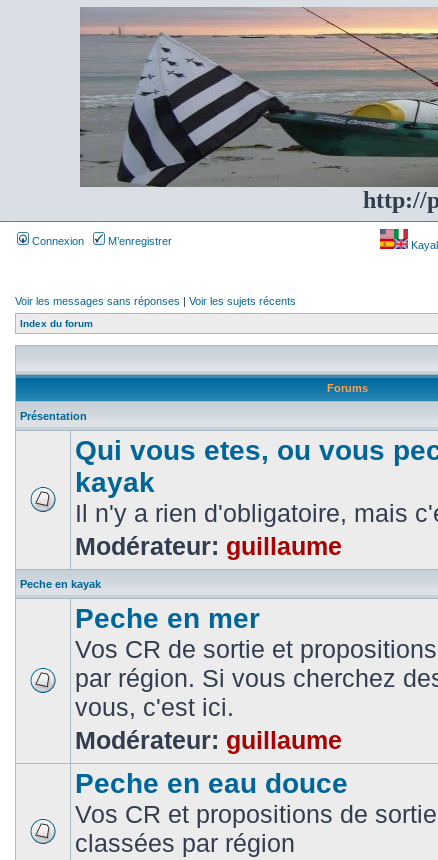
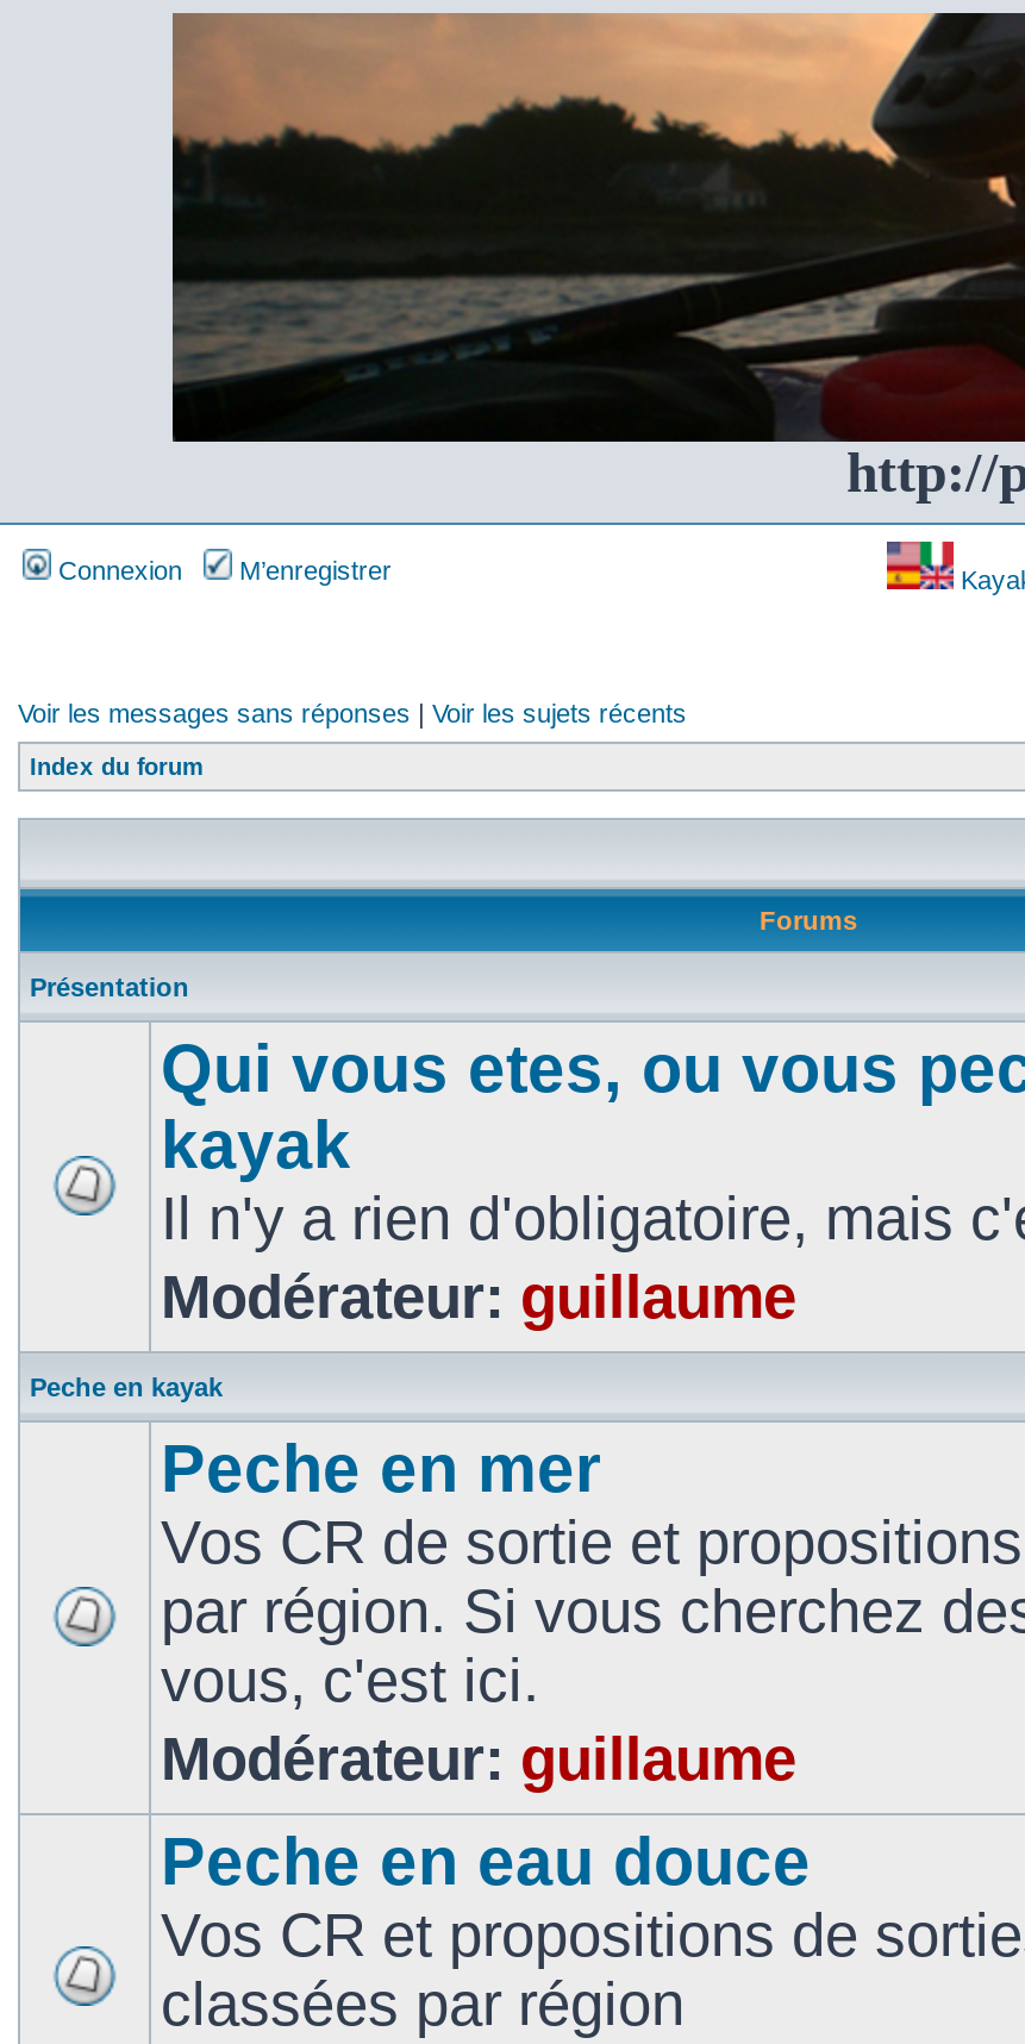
- [image]
+ [image]
